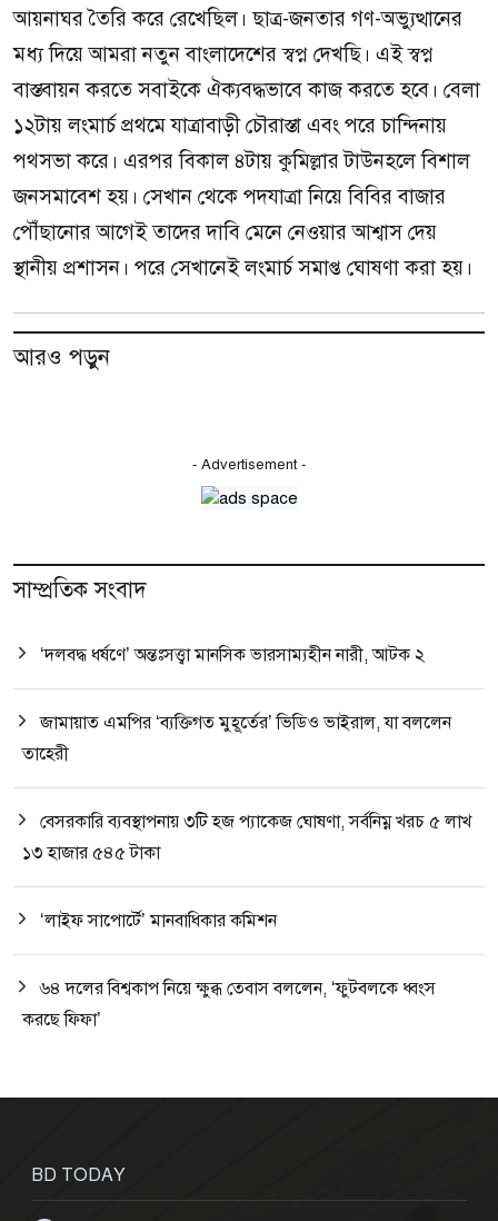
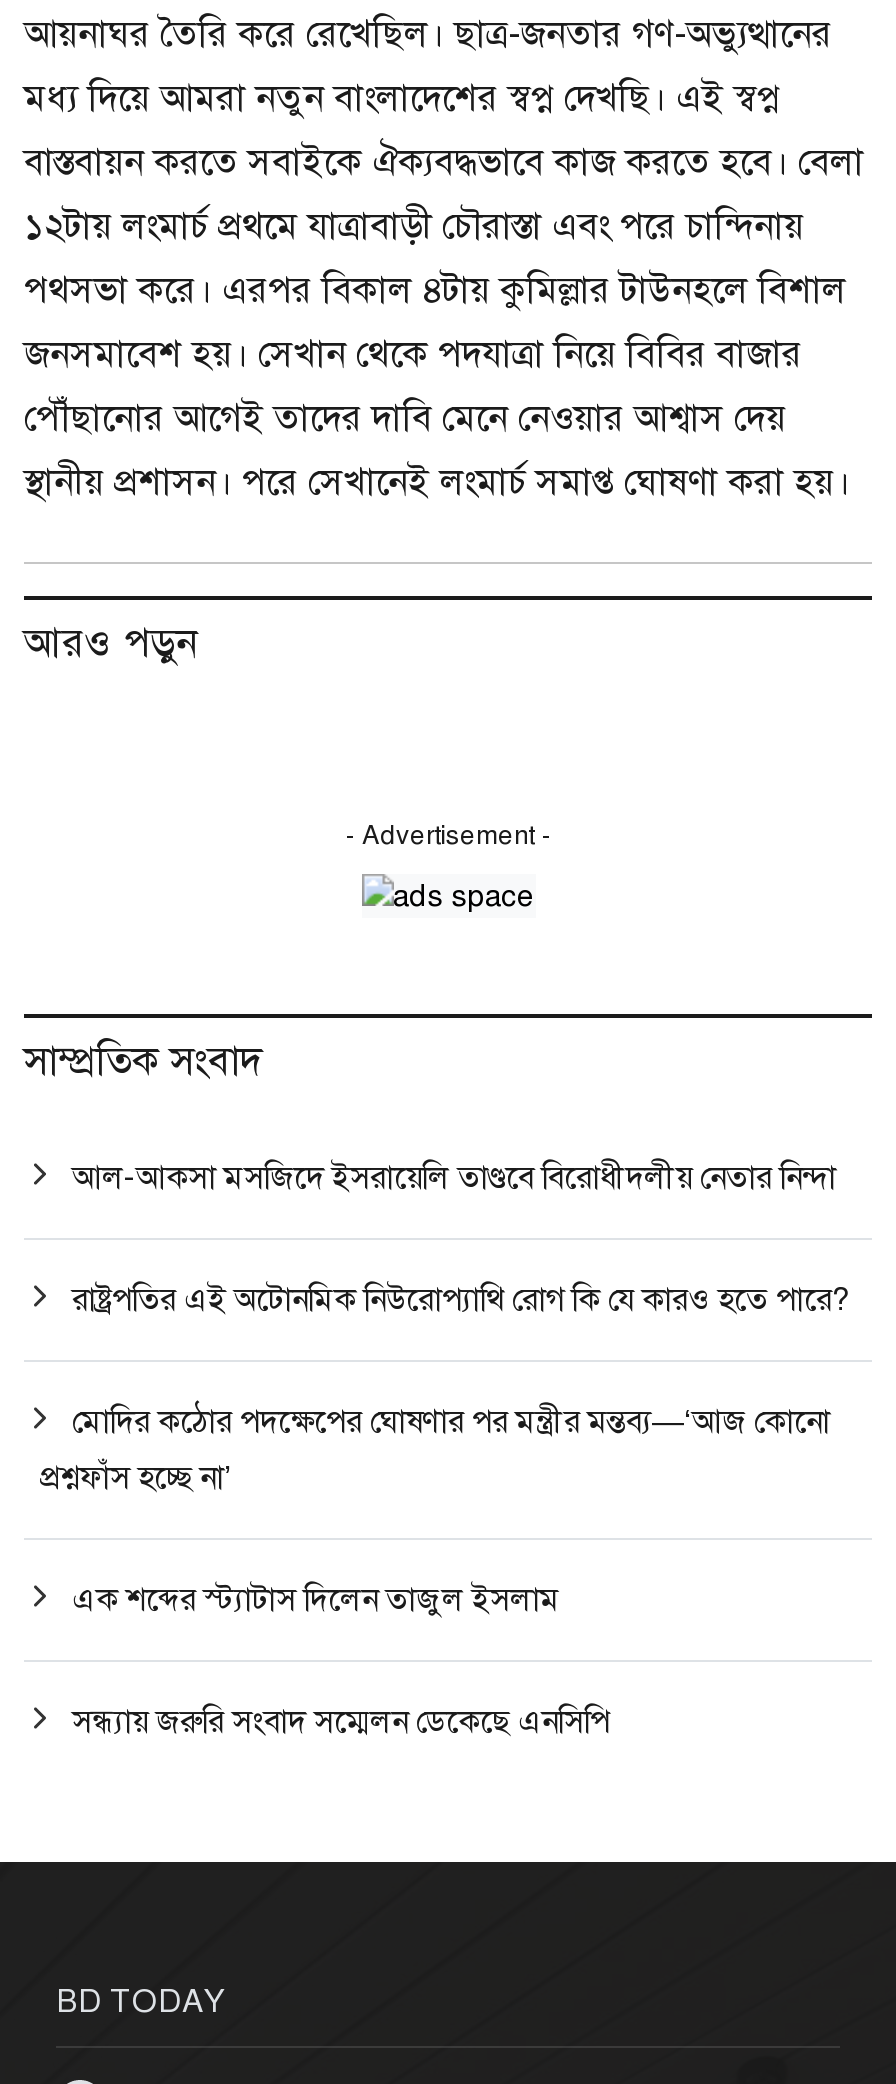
- ‘দলবদ্ধ ধর্ষণে’ অন্তঃসত্ত্বা মানসিক ভারসাম্যহীন নারী, আটক ২
+ আল-আকসা মসজিদে ইসরায়েলি তাণ্ডবে বিরোধীদলীয় নেতার নিন্দা

- জামায়াত এমপির ‌‘ব্যক্তিগত মুহূর্তের’ ভিডিও ভাইরাল, যা বললেন
- তাহেরী
+ রাষ্ট্রপতির এই অটোনমিক নিউরোপ্যাথি রোগ কি যে কারও হতে পারে?

- বেসরকারি ব্যবস্থাপনায় ৩টি হজ প্যাকেজ ঘোষণা, সর্বনিম্ন খরচ ৫ লাখ
- ১৩ হাজার ৫৪৫ টাকা
+ মোদির কঠোর পদক্ষেপের ঘোষণার পর মন্ত্রীর মন্তব্য—‘আজ কোনো
+ প্রশ্নফাঁস হচ্ছে না’

- ‘লাইফ সাপোর্টে’ মানবাধিকার কমিশন
+ এক শব্দের স্ট্যাটাস দিলেন তাজুল ইসলাম

- ৬৪ দলের বিশ্বকাপ নিয়ে ক্ষুব্ধ তেবাস বললেন, ‘ফুটবলকে ধ্বংস
- করছে ফিফা’
+ সন্ধ্যায় জরুরি সংবাদ সম্মেলন ডেকেছে এনসিপি
